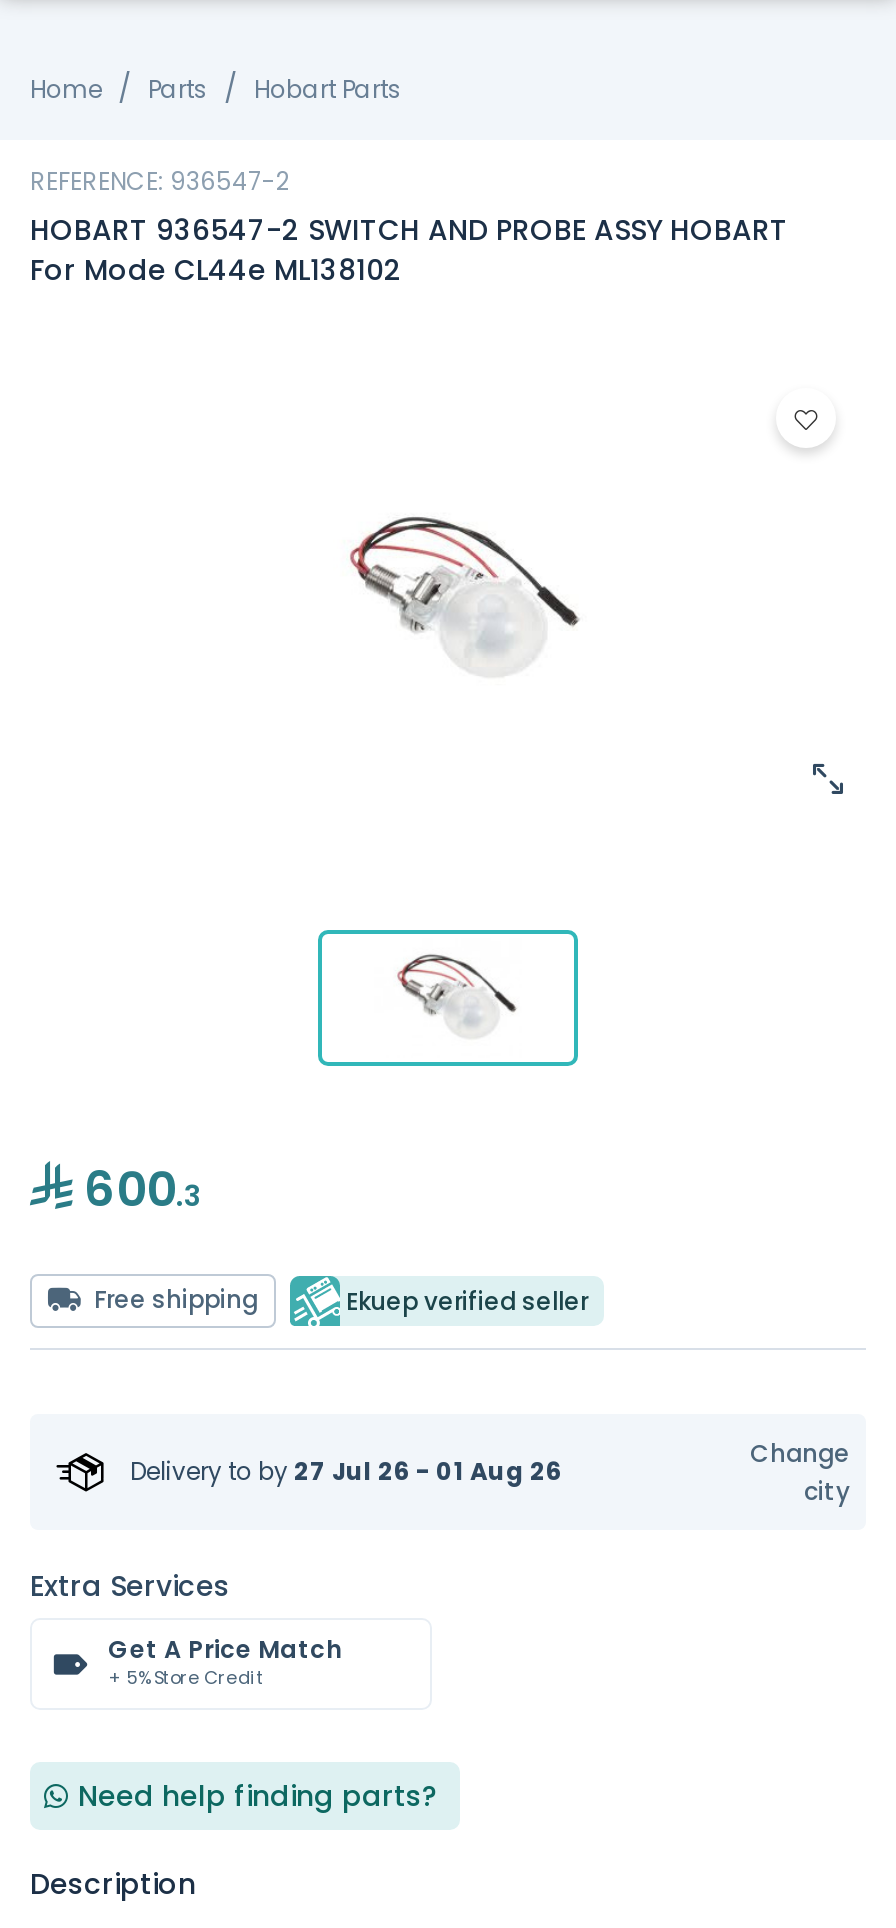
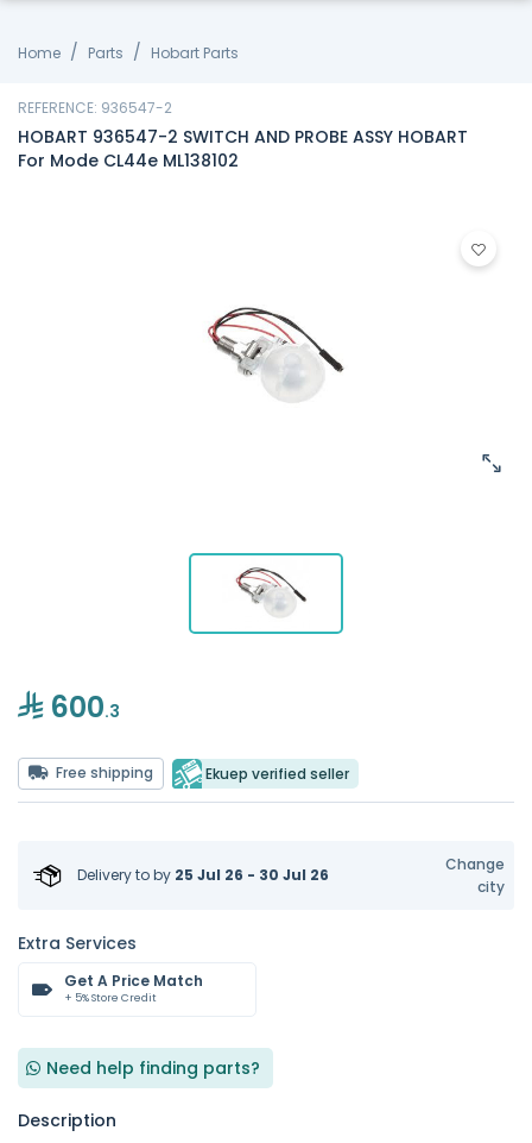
- Delivery to by 27 Jul 26 - 01 Aug 26
+ Delivery to by 25 Jul 26 - 30 Jul 26
